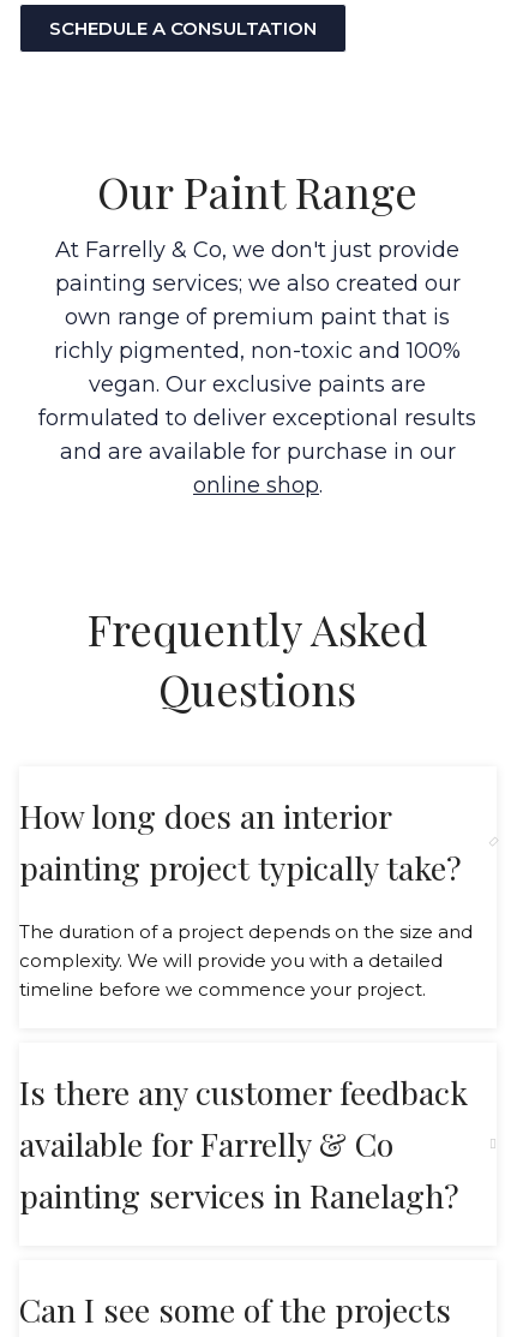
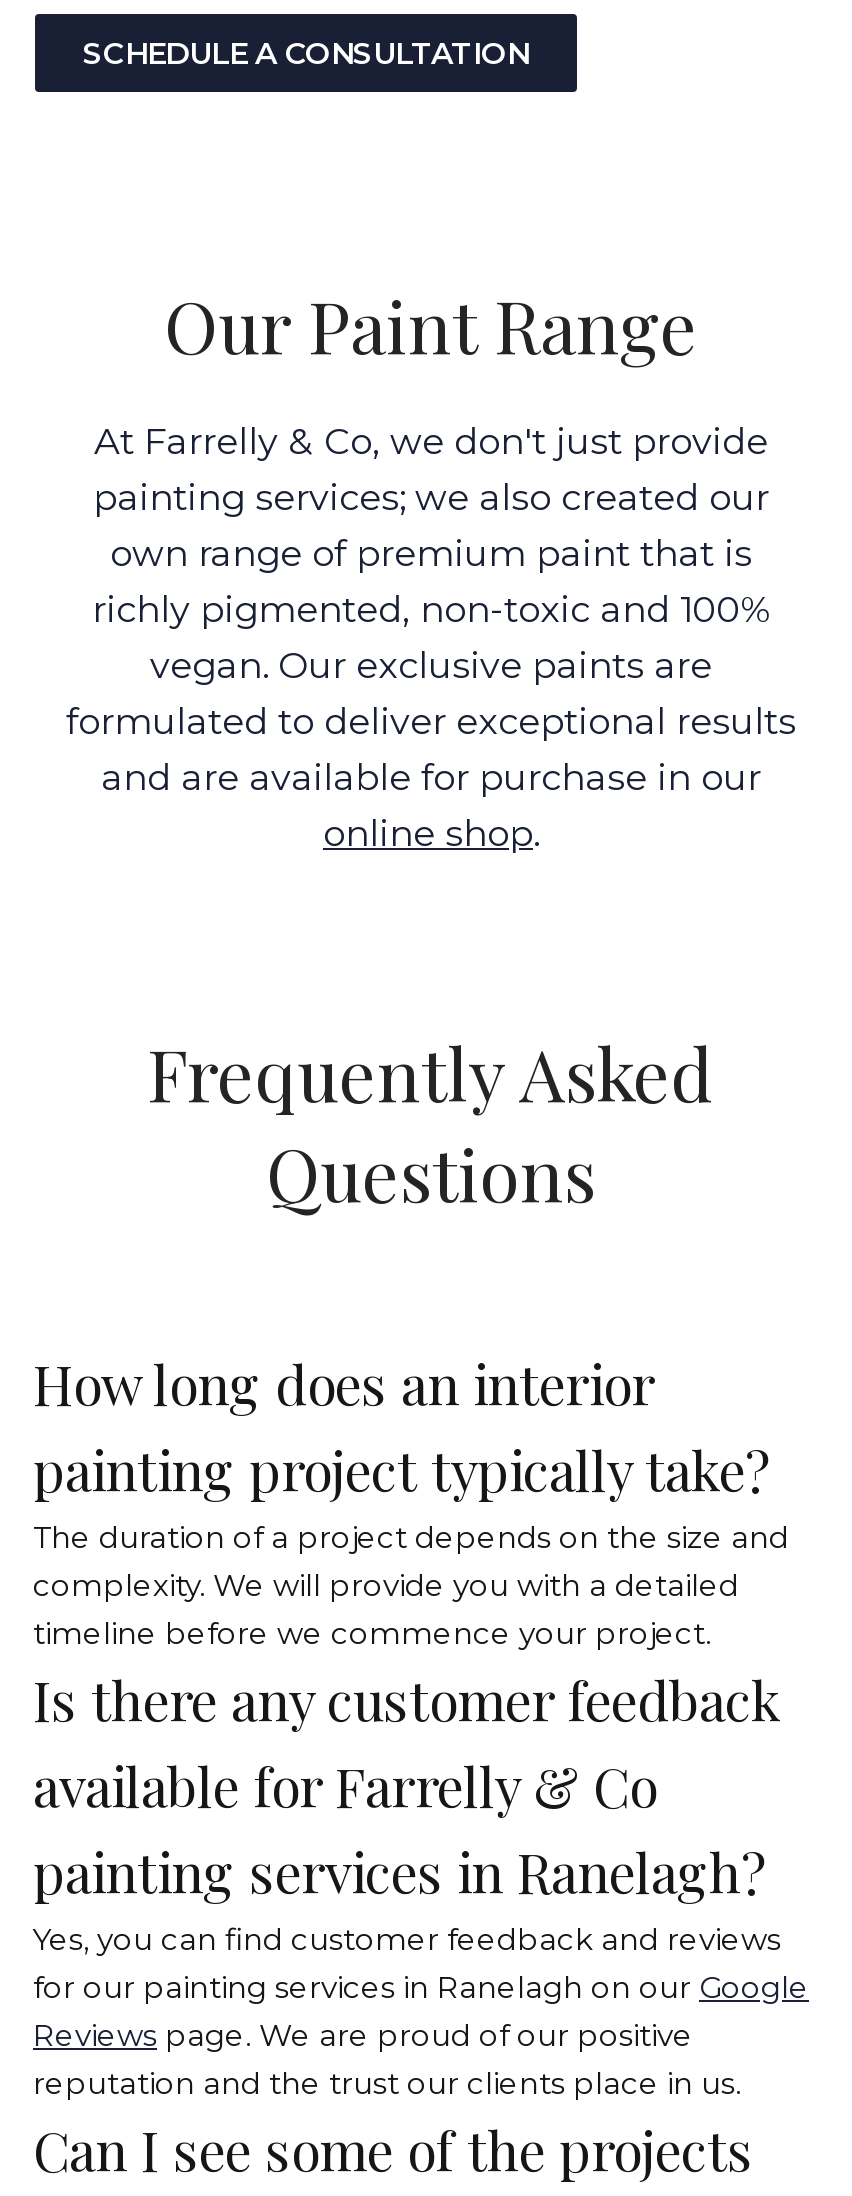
moved up: Is there any customer feedback | available for Farrelly & Co | painting services in Ranelagh?

+ Yes, you can find customer feedback and reviews
+ for our painting services in Ranelagh on our Google
+ Reviews page. We are proud of our positive
+ reputation and the trust our clients place in us.
